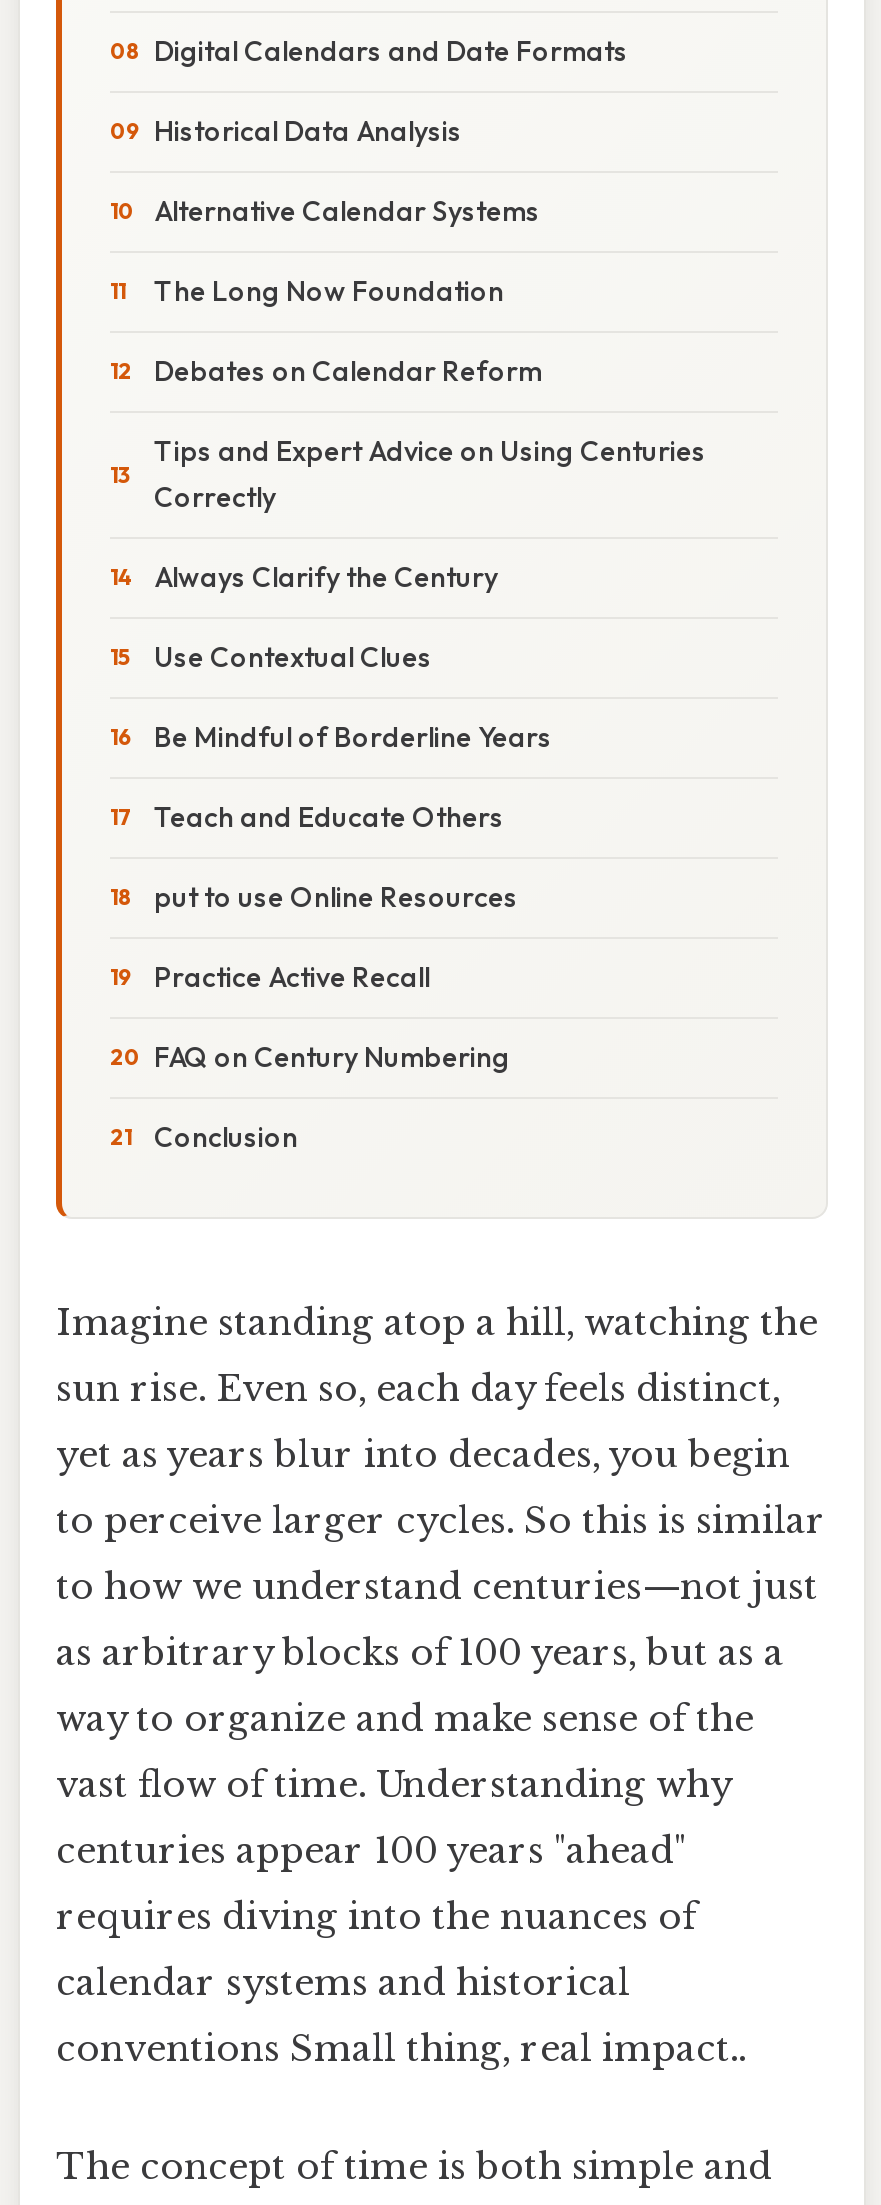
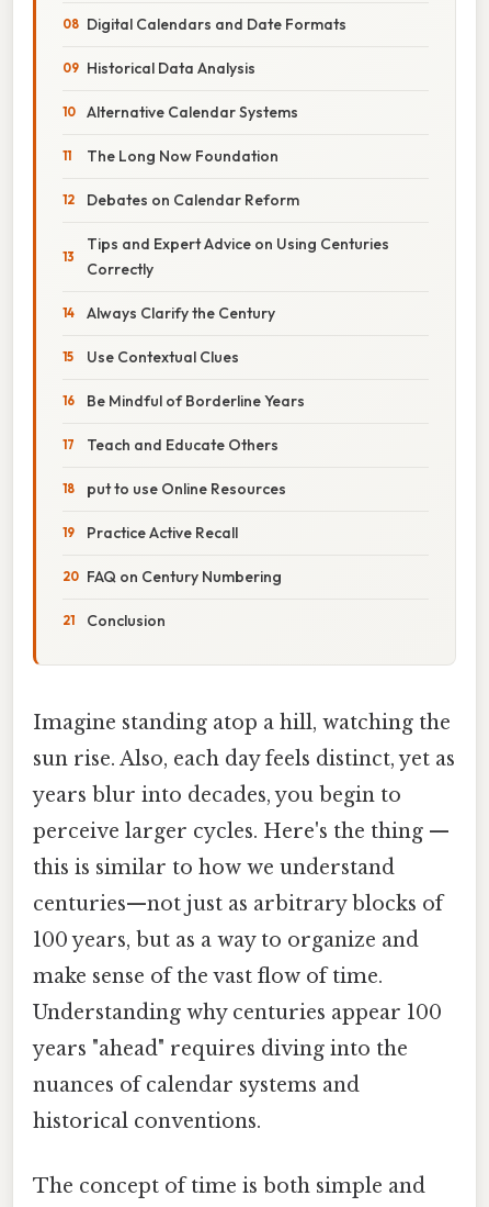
- sun rise. Even so, each day feels distinct,
+ sun rise. Also, each day feels distinct, yet as

- yet as years blur into decades, you begin
+ years blur into decades, you begin to

- to perceive larger cycles. So this is similar
+ perceive larger cycles. Here's the thing —

- to how we understand centuries—not just
+ this is similar to how we understand

- as arbitrary blocks of 100 years, but as a
+ centuries—not just as arbitrary blocks of

- way to organize and make sense of the
+ 100 years, but as a way to organize and

- vast flow of time. Understanding why
+ make sense of the vast flow of time.

- centuries appear 100 years "ahead"
+ Understanding why centuries appear 100

- requires diving into the nuances of
+ years "ahead" requires diving into the

- calendar systems and historical
+ nuances of calendar systems and

- conventions Small thing, real impact..
+ historical conventions.
